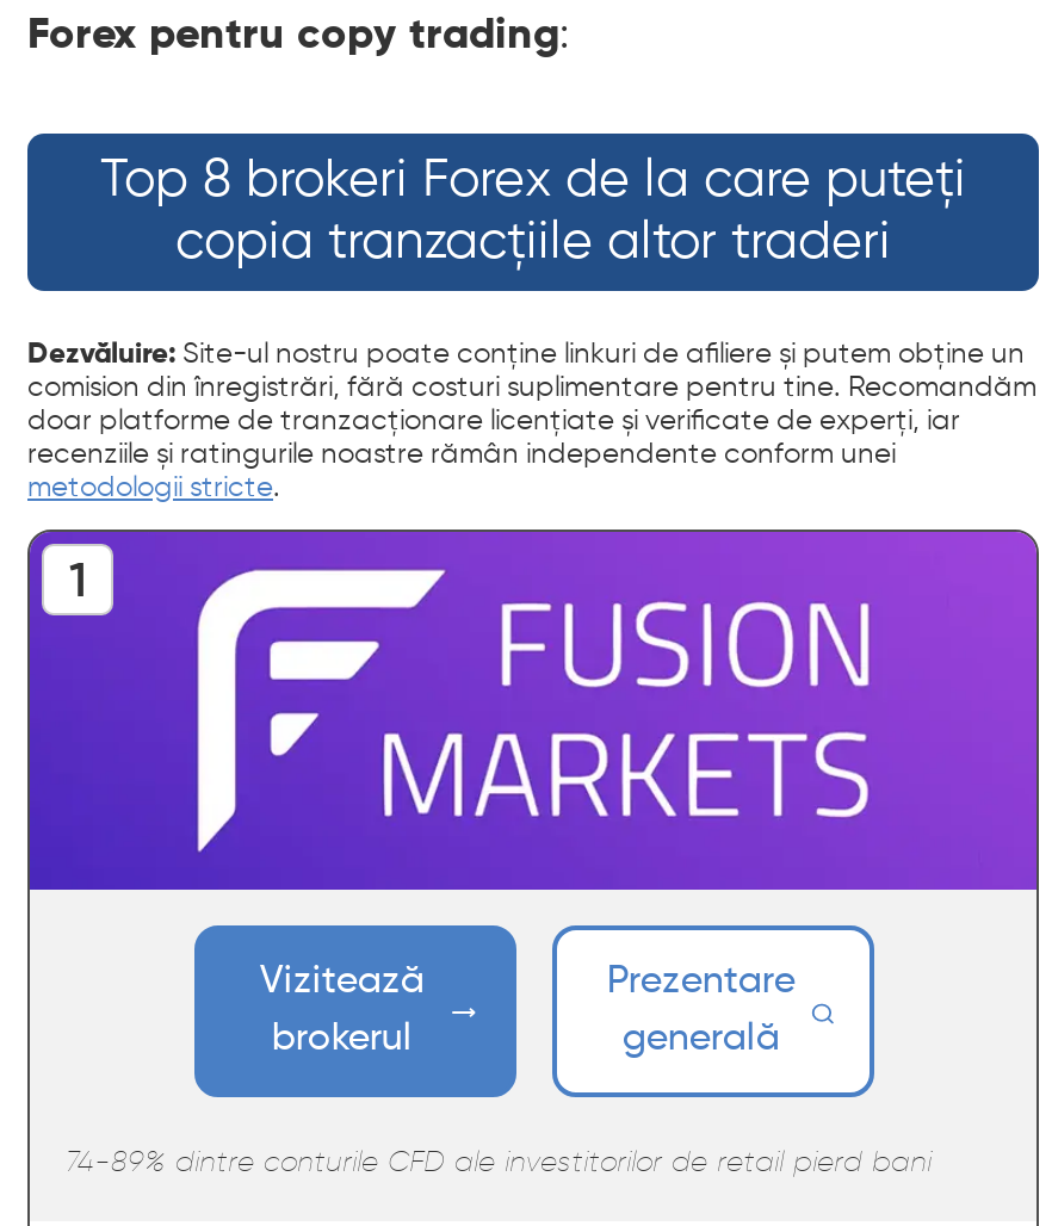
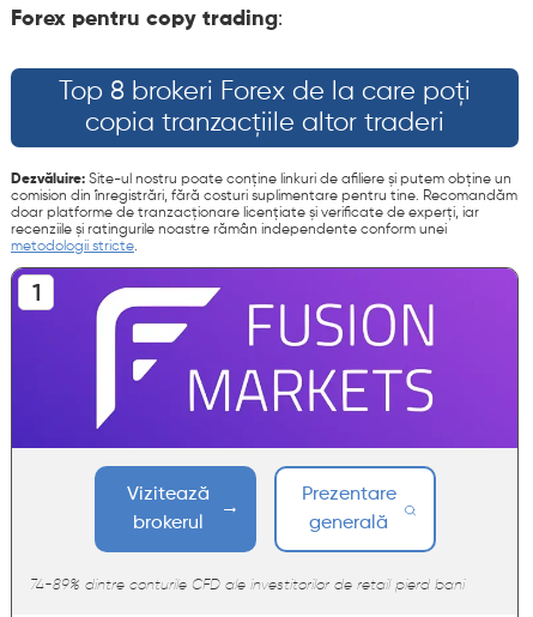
- Top 8 brokeri Forex de la care puteți
+ Top 8 brokeri Forex de la care poți
